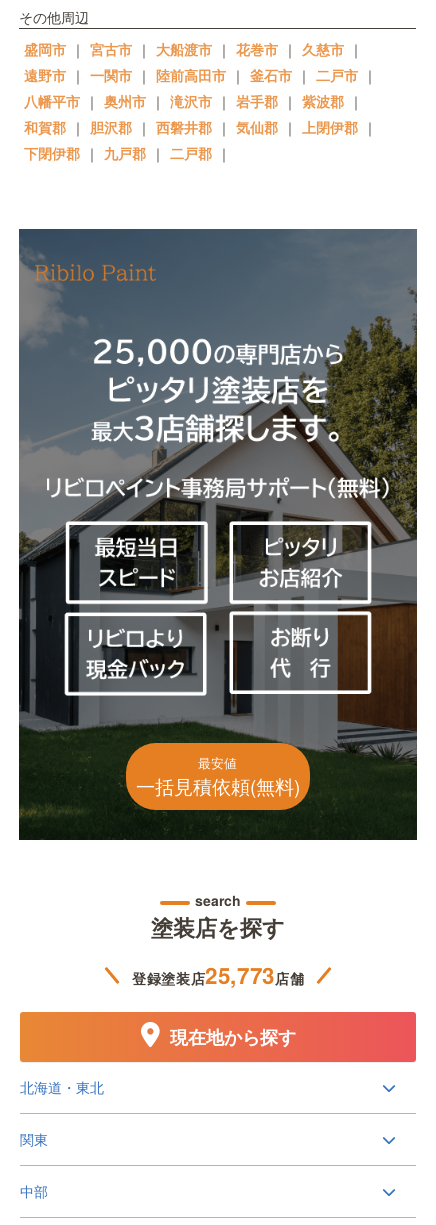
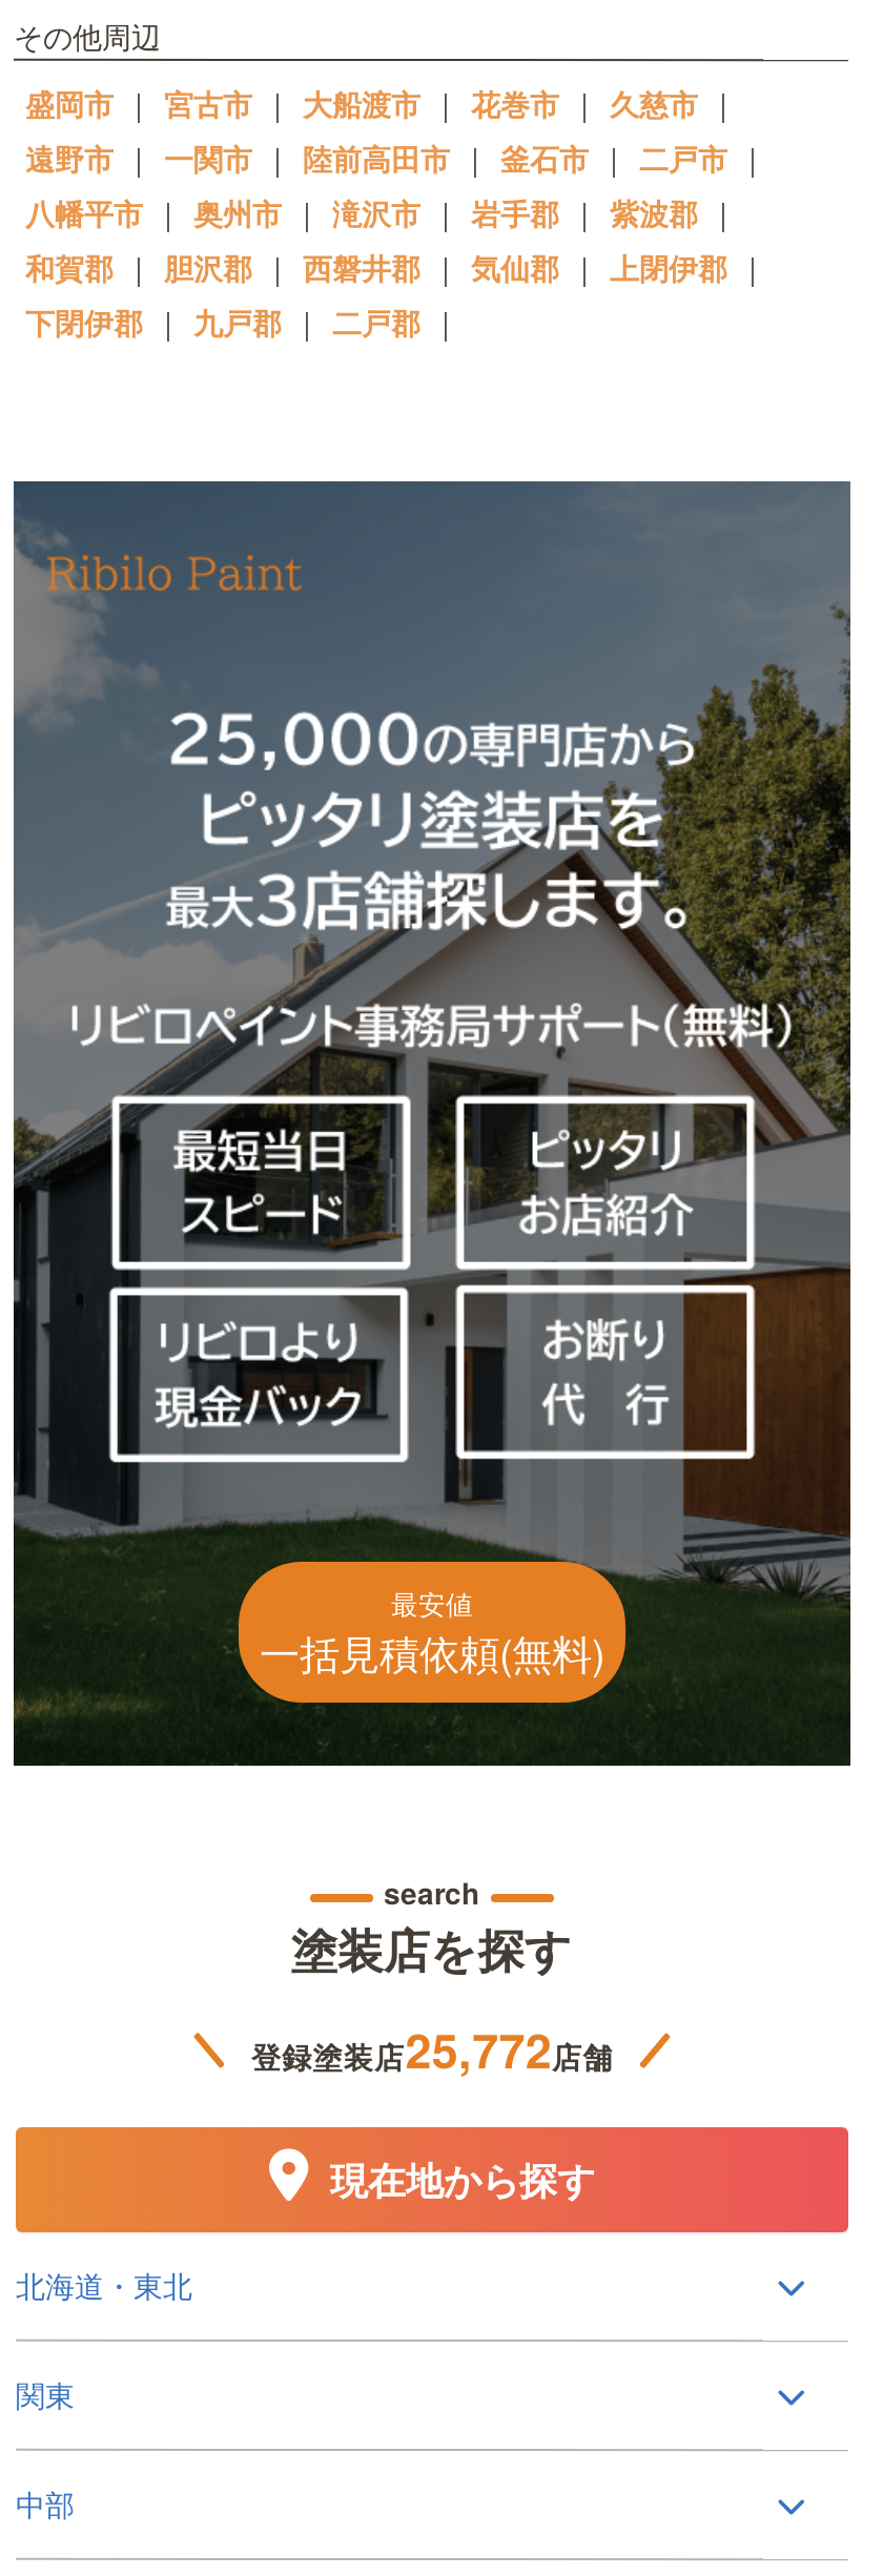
- 登録塗装店25,773店舗
+ 登録塗装店25,772店舗
